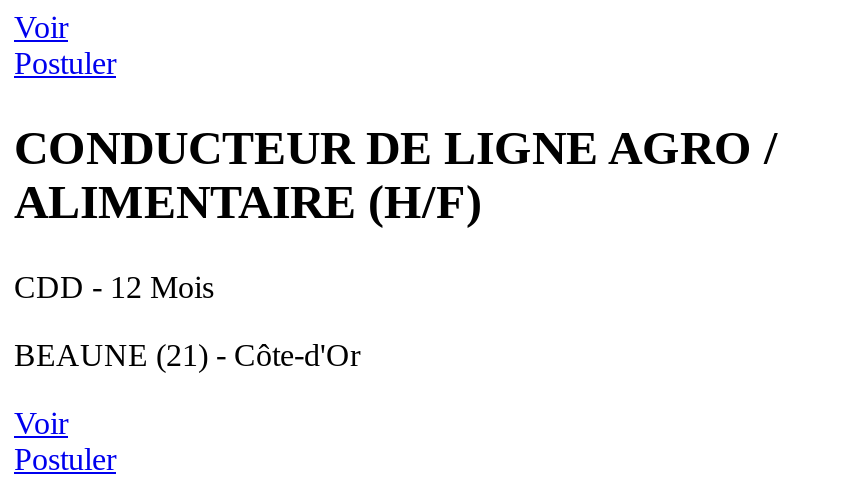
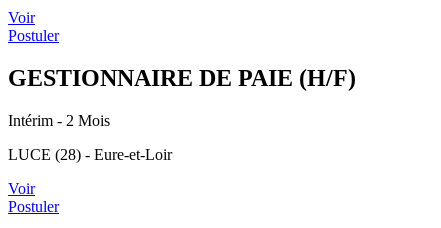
- CONDUCTEUR DE LIGNE AGRO /
- ALIMENTAIRE (H/F)
+ GESTIONNAIRE DE PAIE (H/F)

- CDD - 12 Mois
+ Intérim - 2 Mois

- BEAUNE (21) - Côte-d'Or
+ LUCE (28) - Eure-et-Loir
